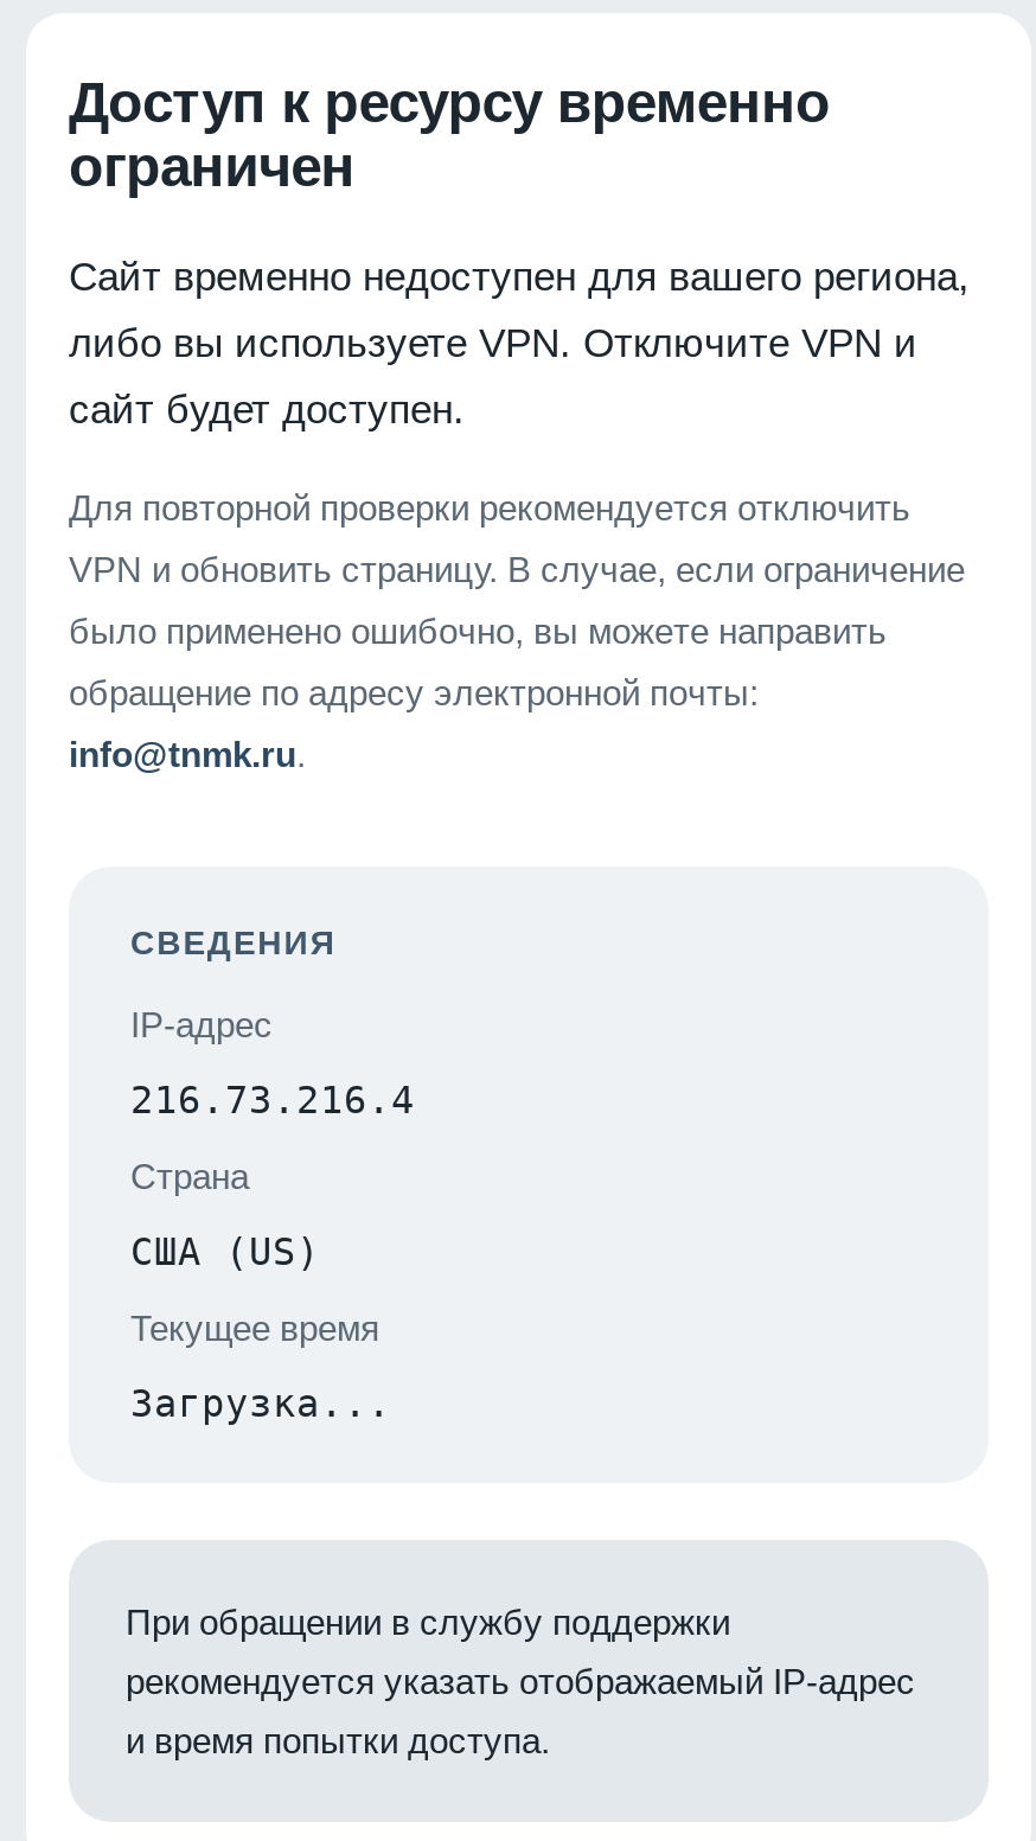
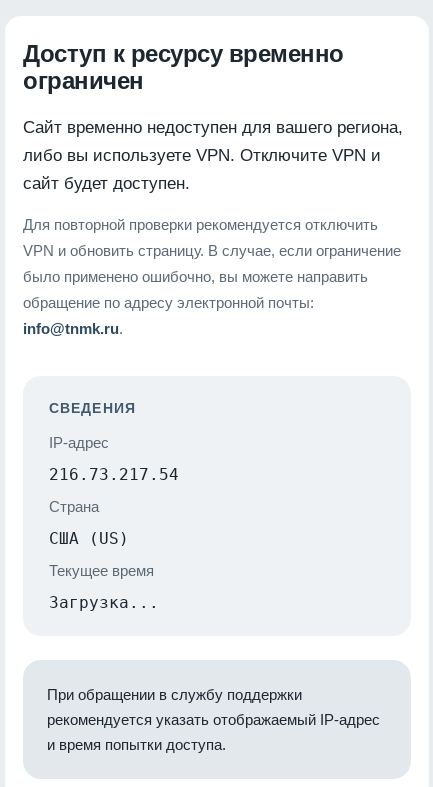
- 216.73.216.4
+ 216.73.217.54
